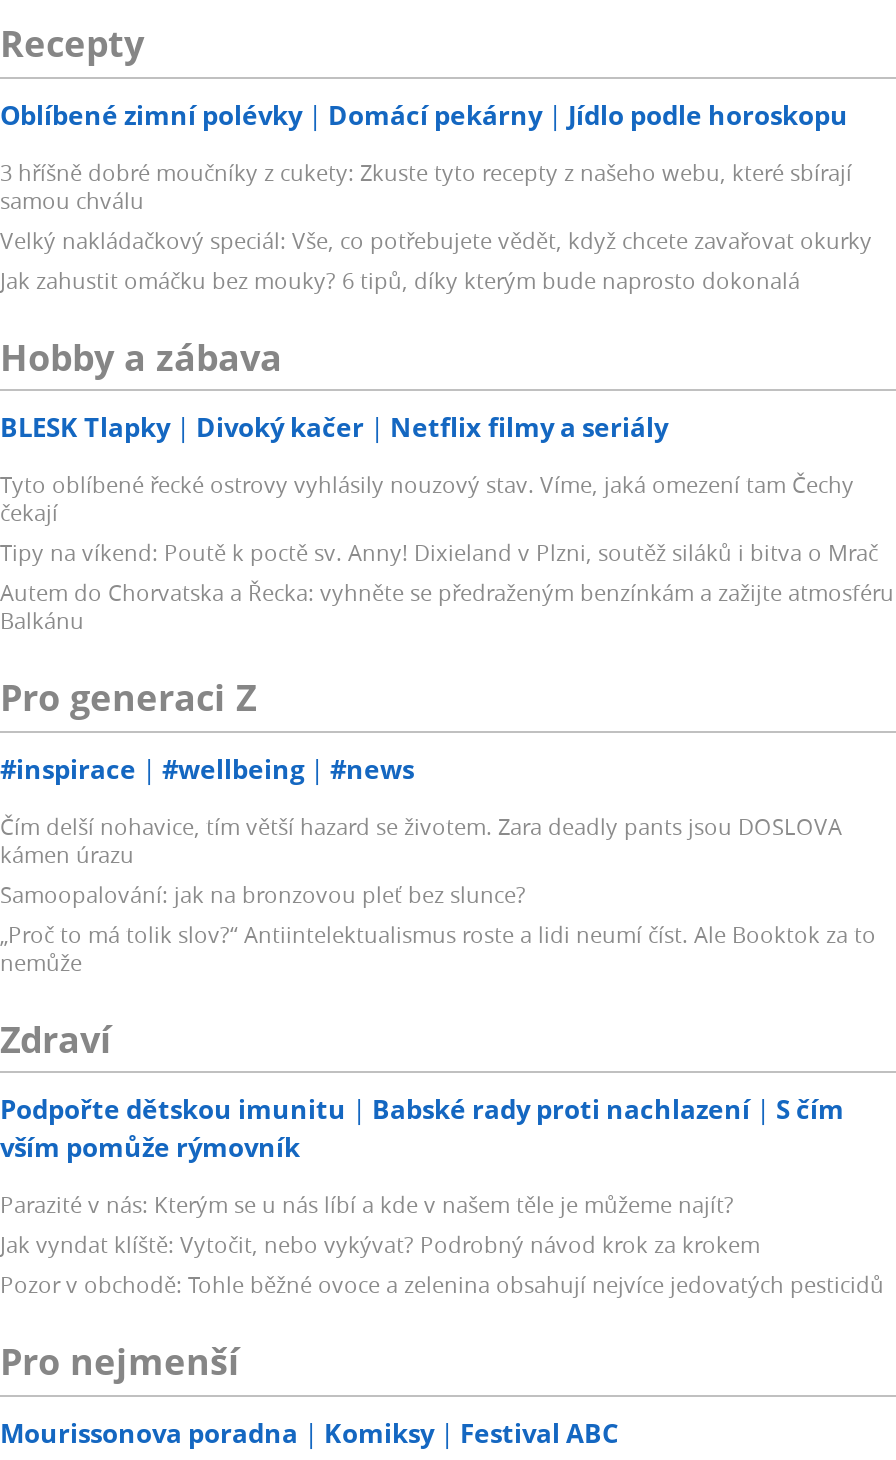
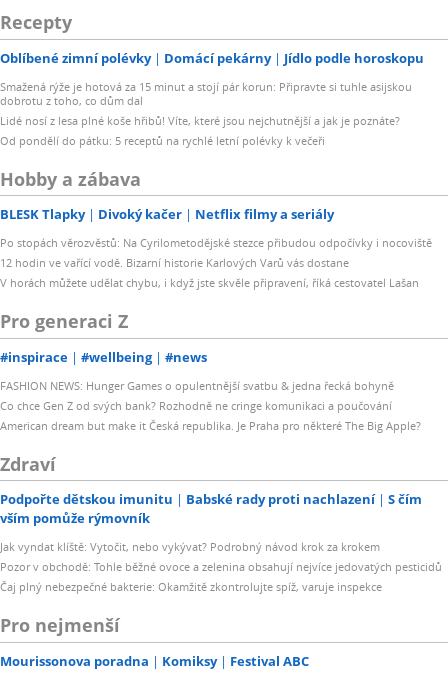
- 3 hříšně dobré moučníky z cukety: Zkuste tyto recepty z našeho webu, které sbírají
- samou chválu
- Velký nakládačkový speciál: Vše, co potřebujete vědět, když chcete zavařovat okurky
- Jak zahustit omáčku bez mouky? 6 tipů, díky kterým bude naprosto dokonalá
+ Smažená rýže je hotová za 15 minut a stojí pár korun: Připravte si tuhle asijskou
+ dobrotu z toho, co dům dal
+ Lidé nosí z lesa plné koše hřibů! Víte, které jsou nejchutnější a jak je poznáte?
+ Od pondělí do pátku: 5 receptů na rychlé letní polévky k večeři

- Tyto oblíbené řecké ostrovy vyhlásily nouzový stav. Víme, jaká omezení tam Čechy
- čekají
- Tipy na víkend: Poutě k poctě sv. Anny! Dixieland v Plzni, soutěž siláků i bitva o Mrač
- Autem do Chorvatska a Řecka: vyhněte se předraženým benzínkám a zažijte atmosféru
- Balkánu
+ Po stopách věrozvěstů: Na Cyrilometodějské stezce přibudou odpočívky i nocoviště
+ 12 hodin ve vařící vodě. Bizarní historie Karlových Varů vás dostane
+ V horách můžete udělat chybu, i když jste skvěle připravení, říká cestovatel Lašan

- Čím delší nohavice, tím větší hazard se životem. Zara deadly pants jsou DOSLOVA
- kámen úrazu
- Samoopalování: jak na bronzovou pleť bez slunce?
- „Proč to má tolik slov?“ Antiintelektualismus roste a lidi neumí číst. Ale Booktok za to
- nemůže
+ FASHION NEWS: Hunger Games o opulentnější svatbu & jedna řecká bohyně
+ Co chce Gen Z od svých bank? Rozhodně ne cringe komunikaci a poučování
+ American dream but make it Česká republika. Je Praha pro některé The Big Apple?

- Parazité v nás: Kterým se u nás líbí a kde v našem těle je můžeme najít?

moved up: Jak vyndat klíště: Vytočit, nebo vykývat? Podrobný návod krok za krokem | Pozor v obchodě: Tohle běžné ovoce a zelenina obsahují nejvíce jedovatých pesticidů

+ Čaj plný nebezpečné bakterie: Okamžitě zkontrolujte spíž, varuje inspekce
